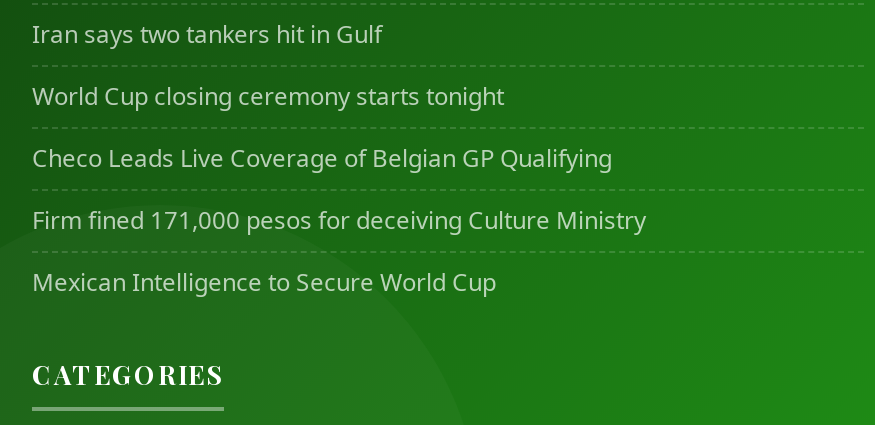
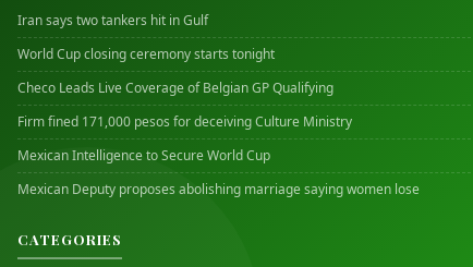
+ Mexican Deputy proposes abolishing marriage saying women lose
